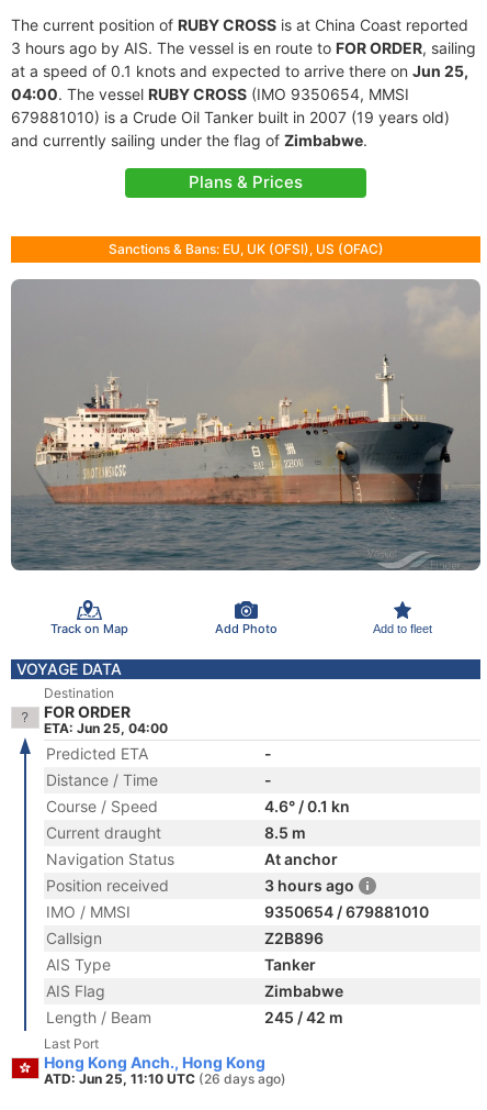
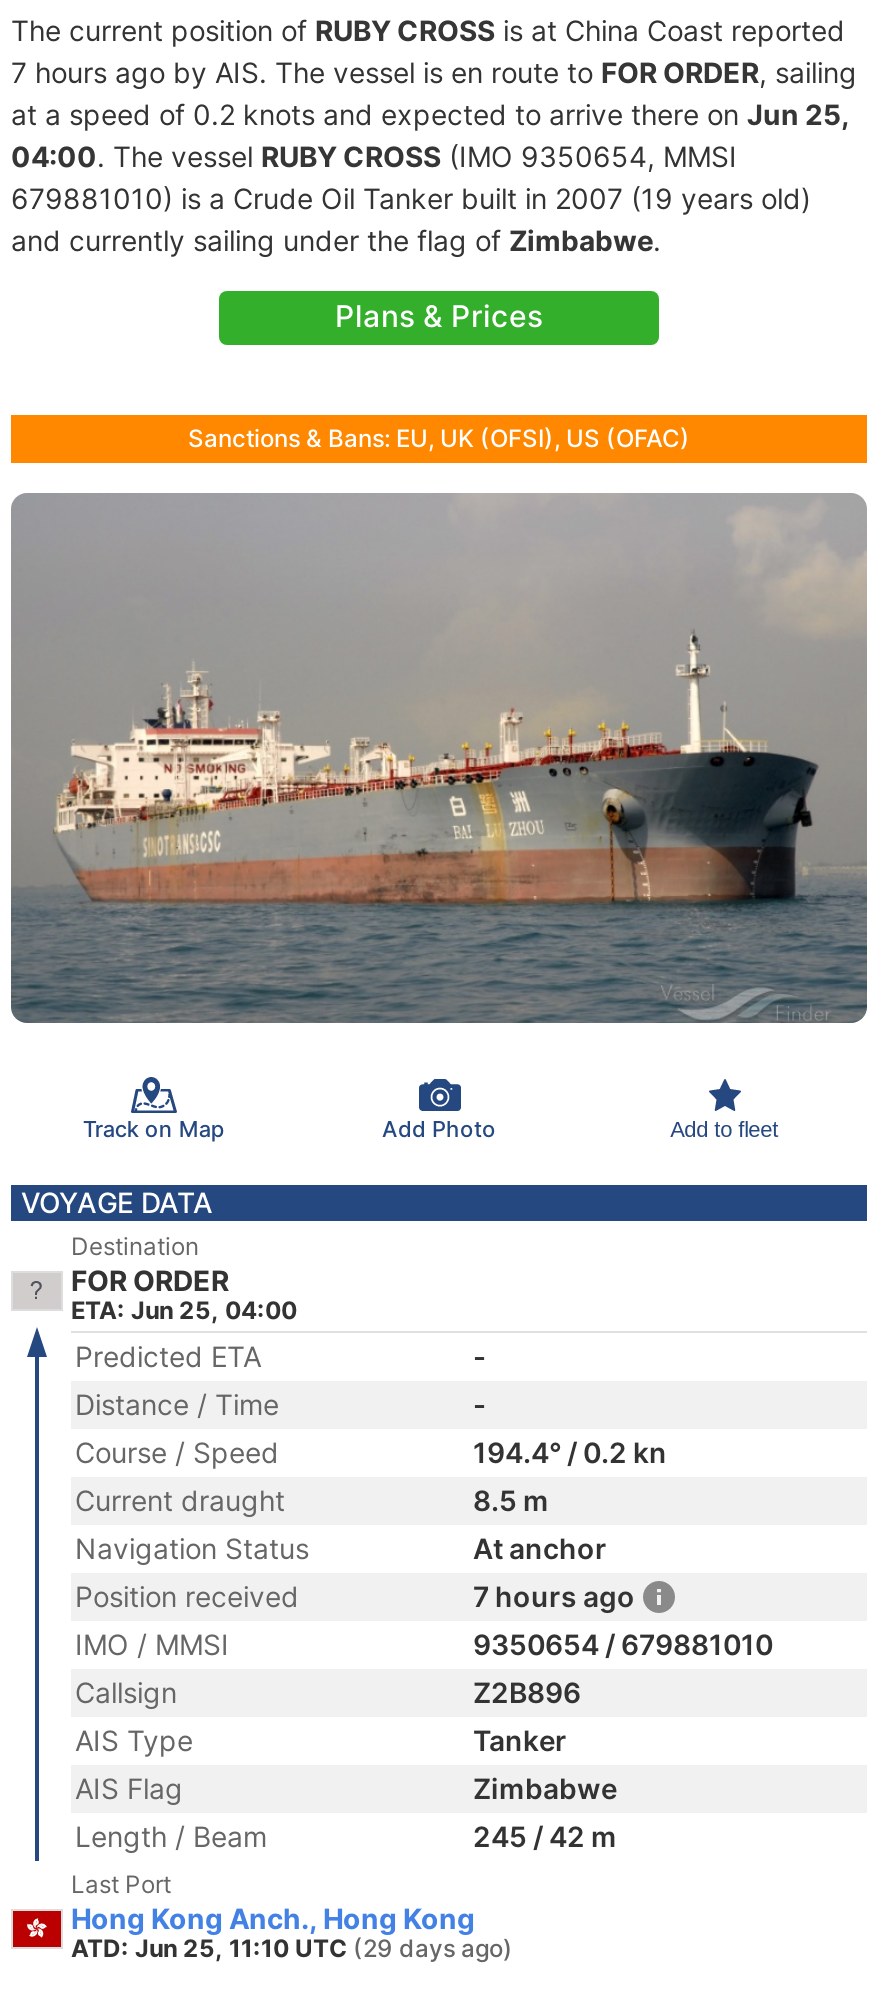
- 3 hours ago by AIS. The vessel is en route to FOR ORDER, sailing
+ 7 hours ago by AIS. The vessel is en route to FOR ORDER, sailing

- at a speed of 0.1 knots and expected to arrive there on Jun 25,
+ at a speed of 0.2 knots and expected to arrive there on Jun 25,

- 4.6° / 0.1 kn
+ 194.4° / 0.2 kn

- 3 hours ago
+ 7 hours ago

- ATD: Jun 25, 11:10 UTC (26 days ago)
+ ATD: Jun 25, 11:10 UTC (29 days ago)
